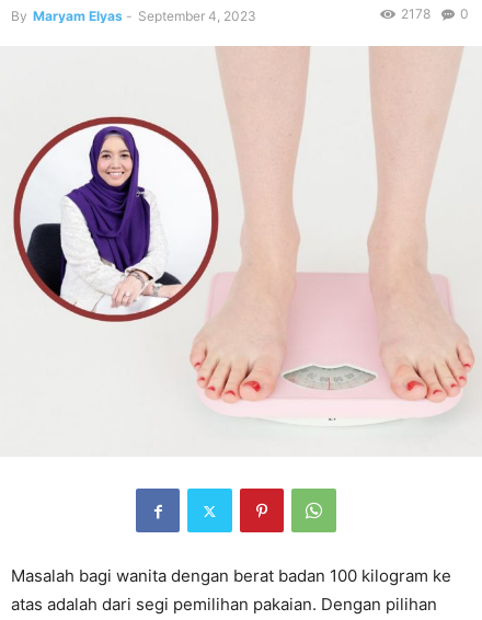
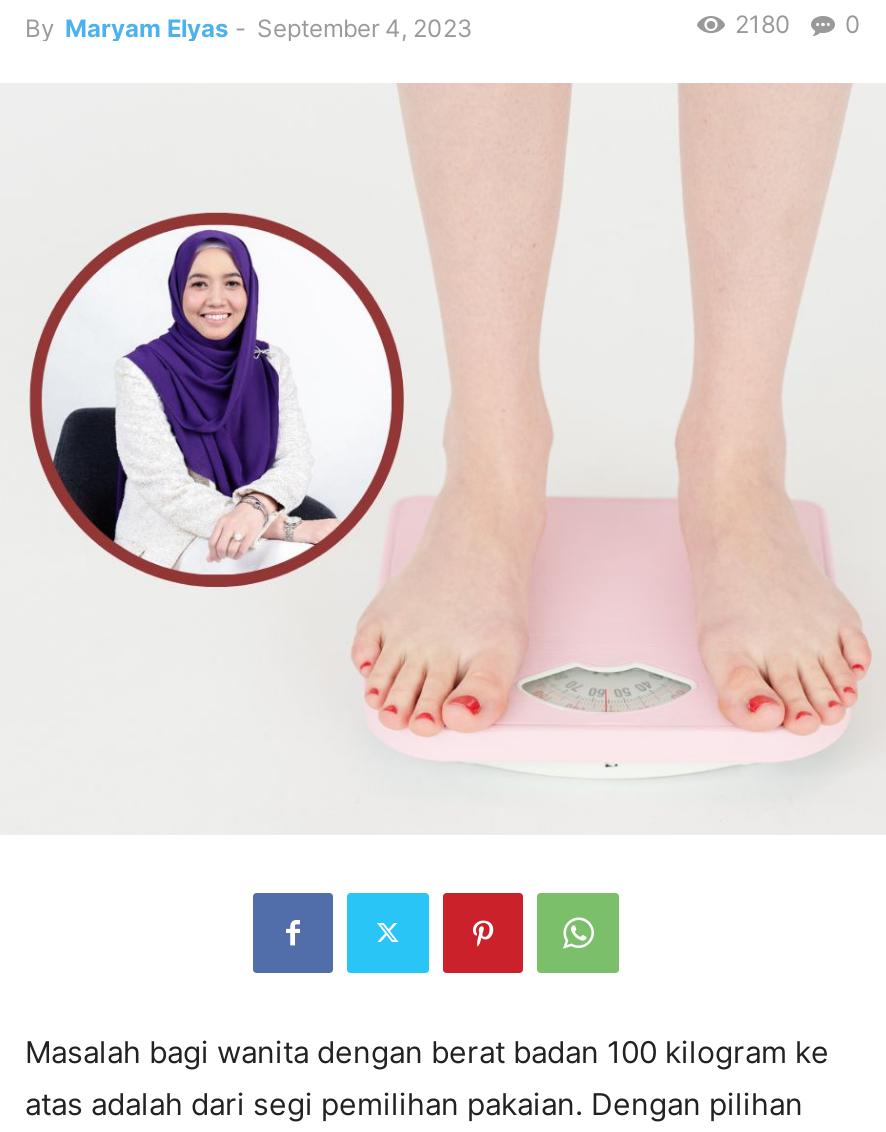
- 2178 0
+ 2180 0
